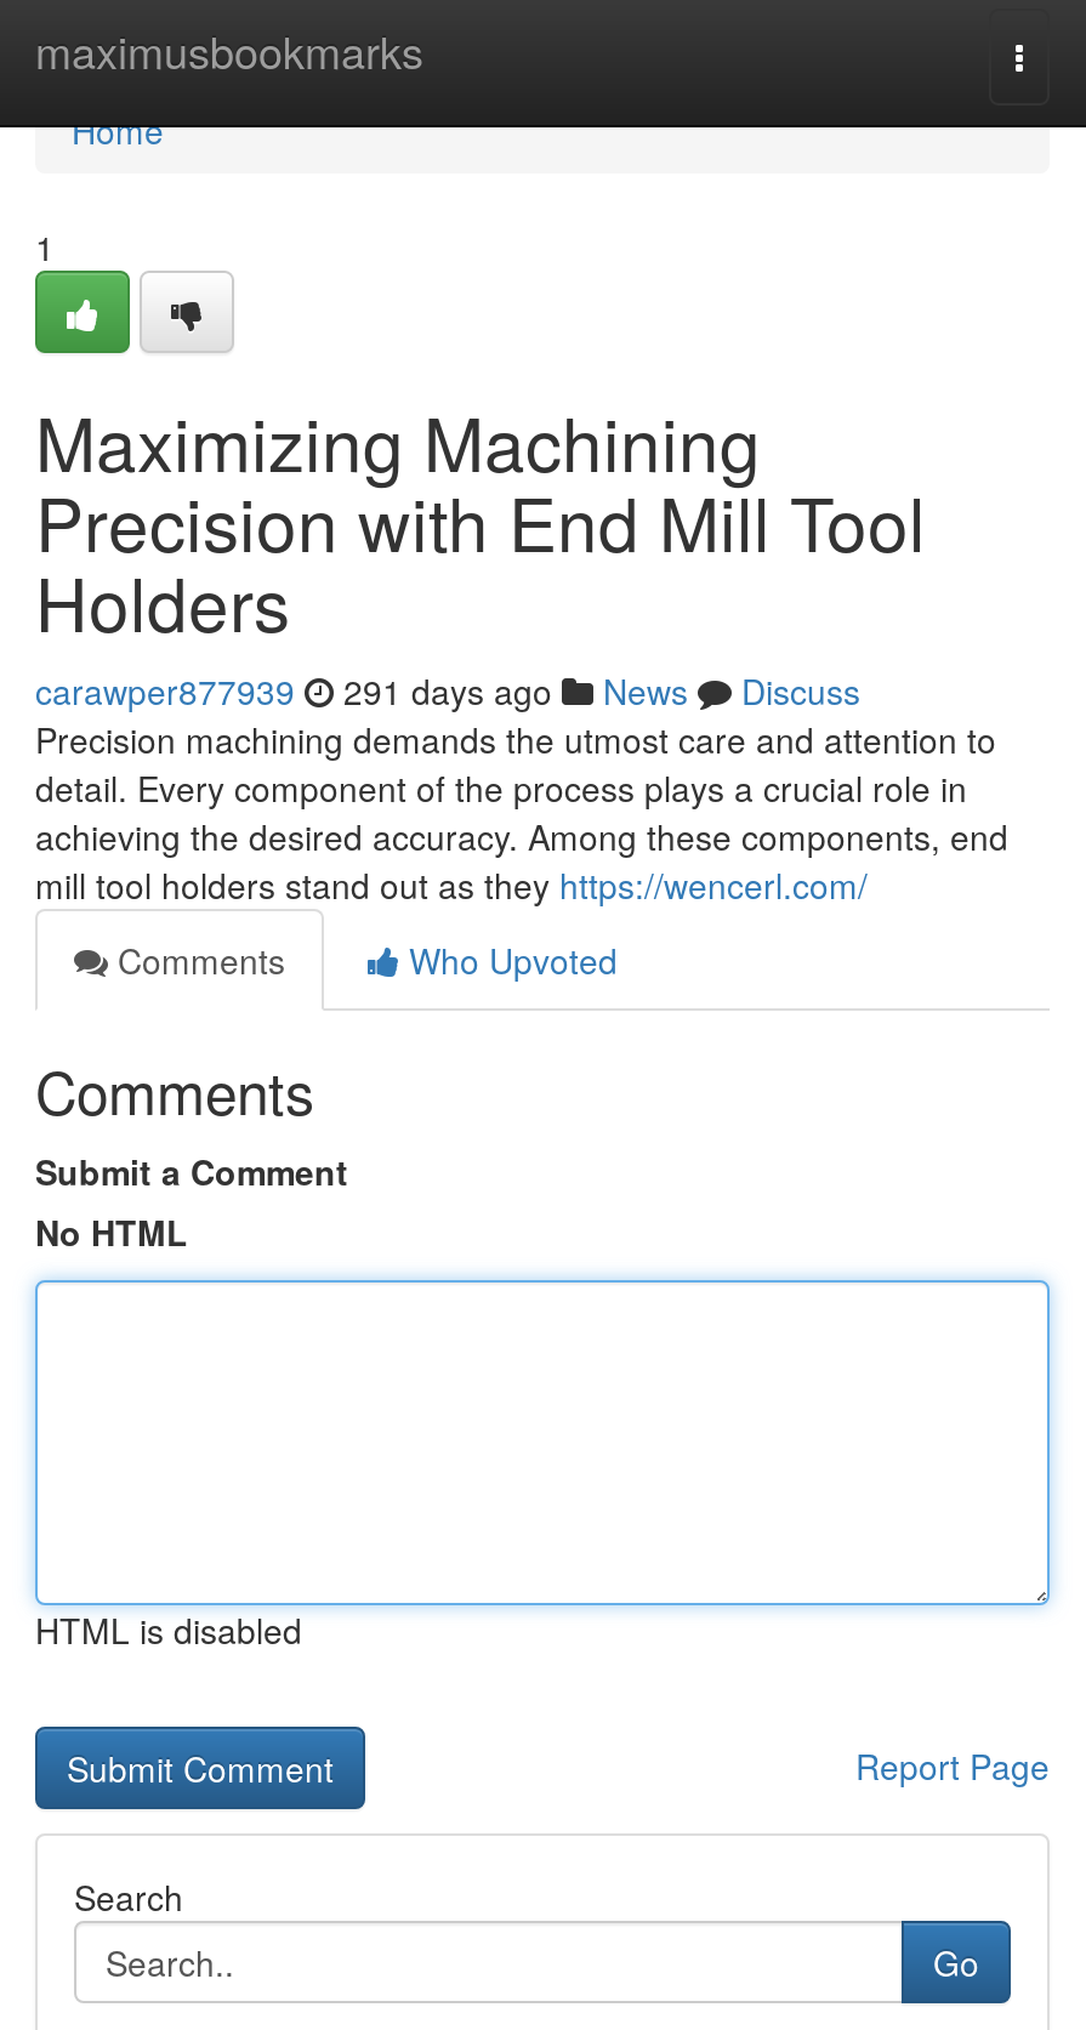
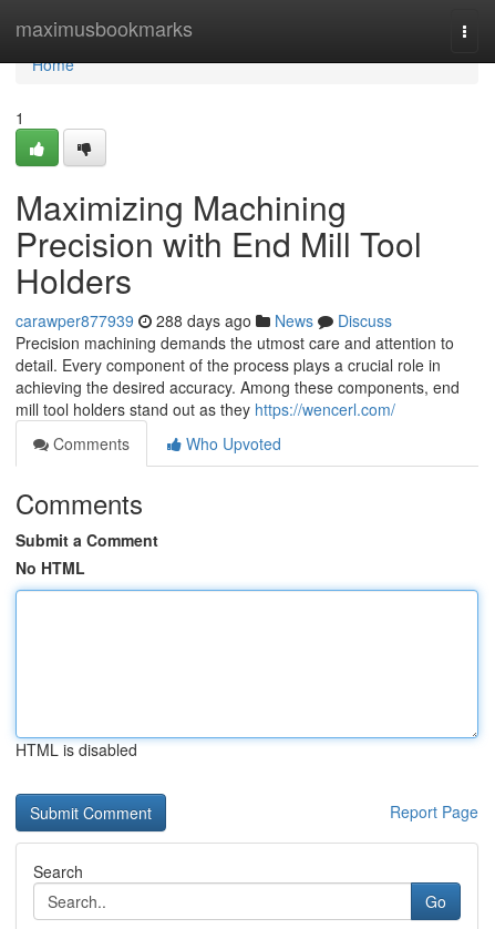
- carawper877939 291 days ago News Discuss
+ carawper877939 288 days ago News Discuss
